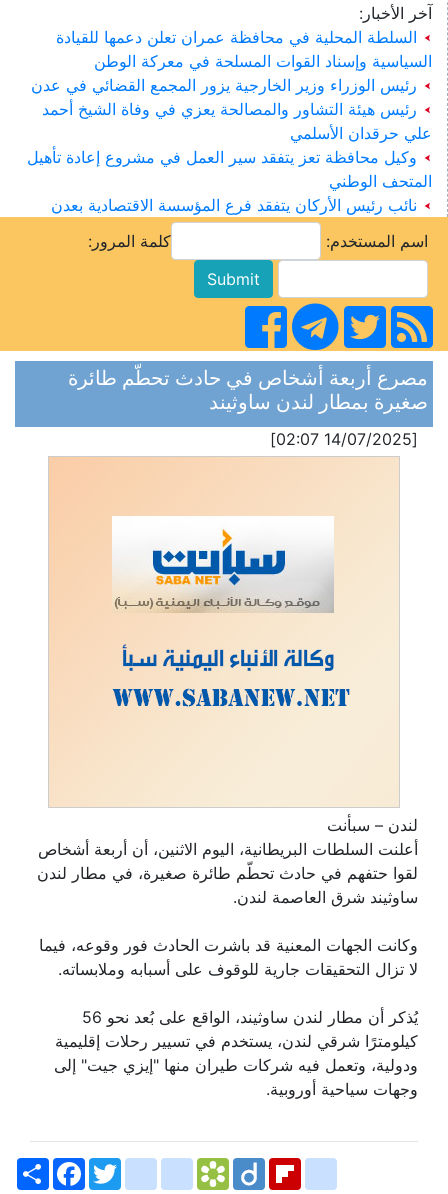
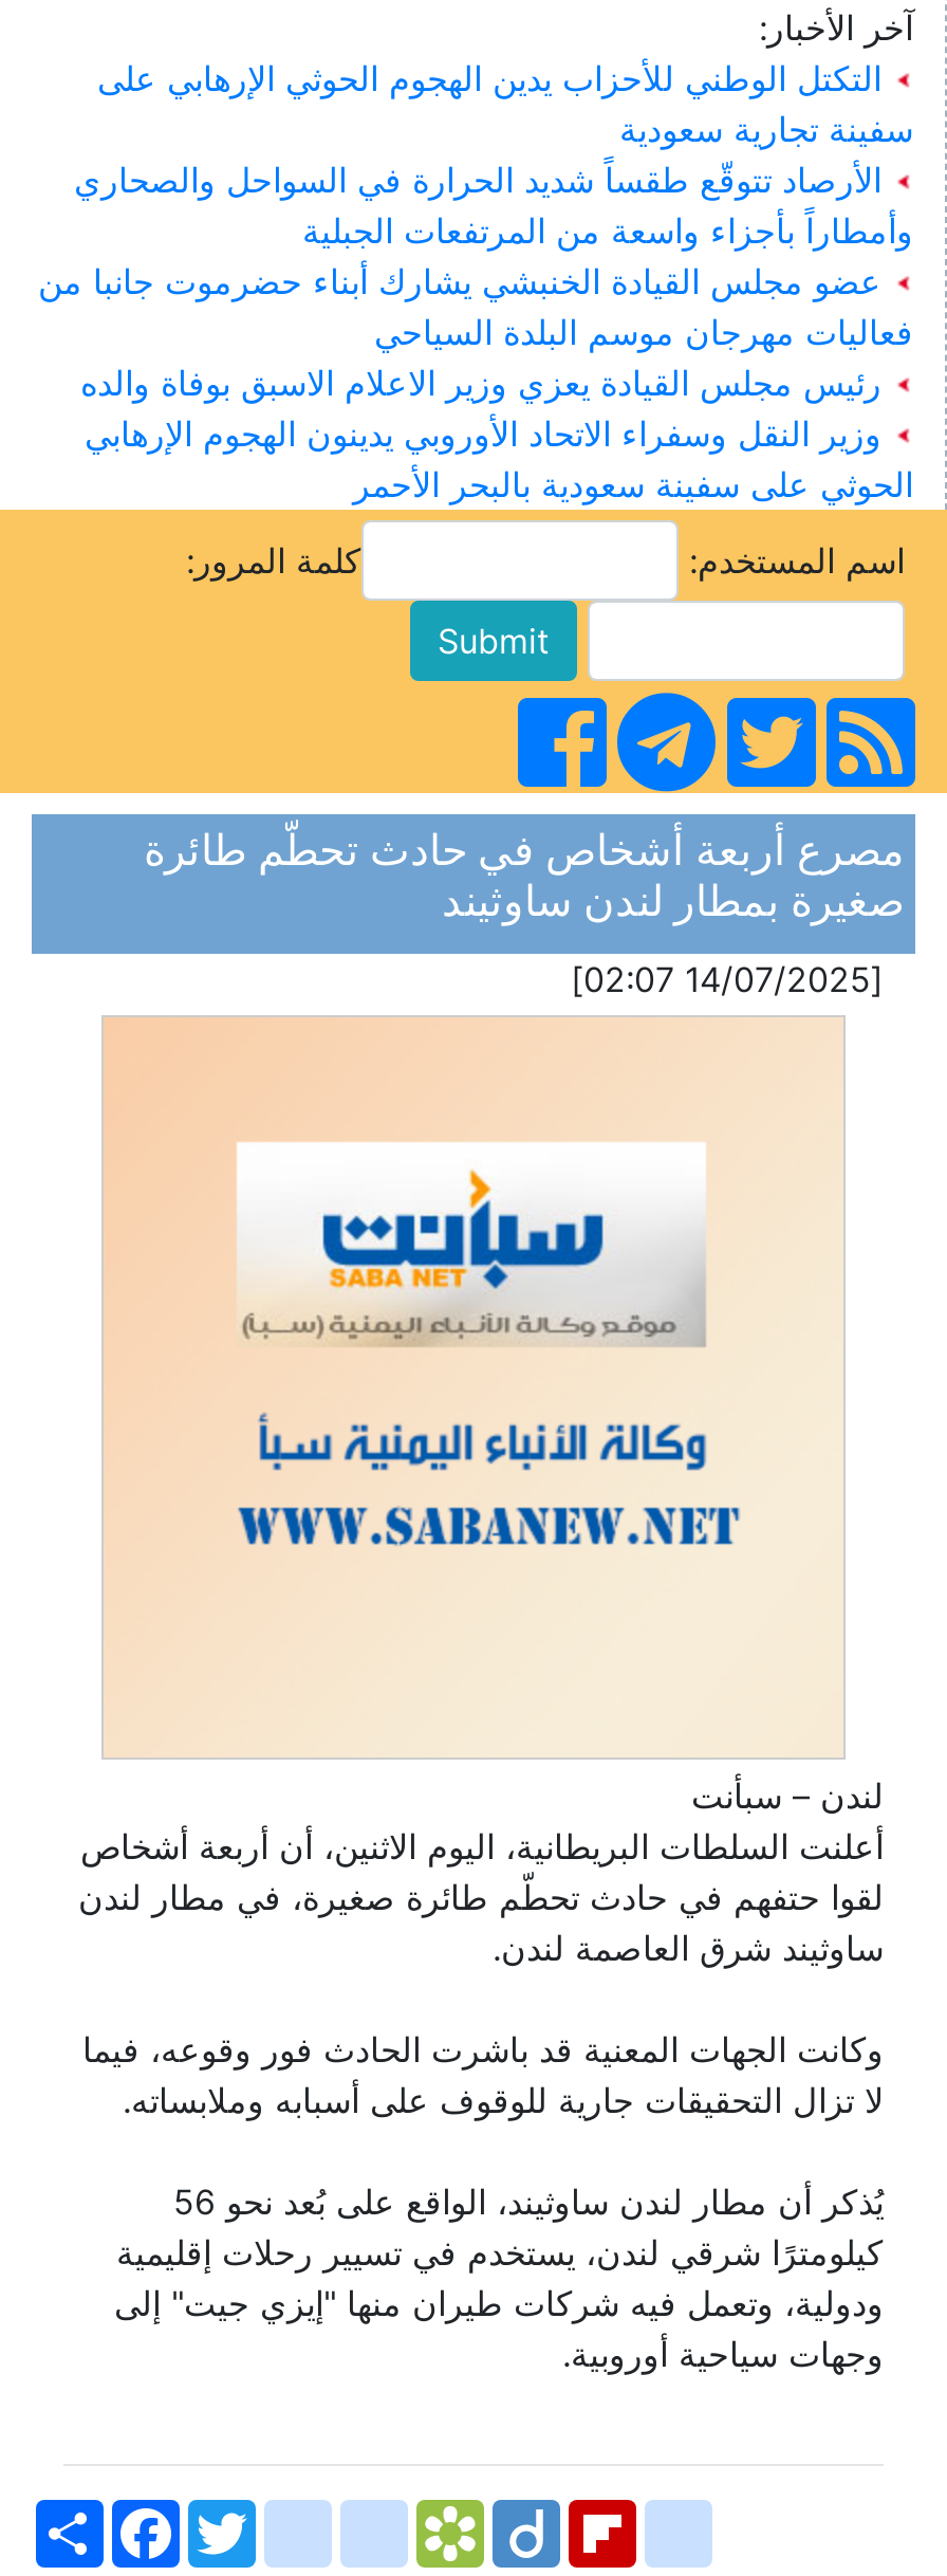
- السلطة المحلية في محافظة عمران تعلن دعمها للقيادة
- السياسية وإسناد القوات المسلحة في معركة الوطن
- رئيس الوزراء وزير الخارجية يزور المجمع القضائي في عدن
- رئيس هيئة التشاور والمصالحة يعزي في وفاة الشيخ أحمد
- علي حرقدان الأسلمي
- وكيل محافظة تعز يتفقد سير العمل في مشروع إعادة تأهيل
- المتحف الوطني
- نائب رئيس الأركان يتفقد فرع المؤسسة الاقتصادية بعدن
+ التكتل الوطني للأحزاب يدين الهجوم الحوثي الإرهابي على
+ سفينة تجارية سعودية
+ الأرصاد تتوقّع طقساً شديد الحرارة في السواحل والصحاري
+ وأمطاراً بأجزاء واسعة من المرتفعات الجبلية
+ عضو مجلس القيادة الخنبشي يشارك أبناء حضرموت جانبا من
+ فعاليات مهرجان موسم البلدة السياحي
+ رئيس مجلس القيادة يعزي وزير الاعلام الاسبق بوفاة والده
+ وزير النقل وسفراء الاتحاد الأوروبي يدينون الهجوم الإرهابي
+ الحوثي على سفينة سعودية بالبحر الأحمر
